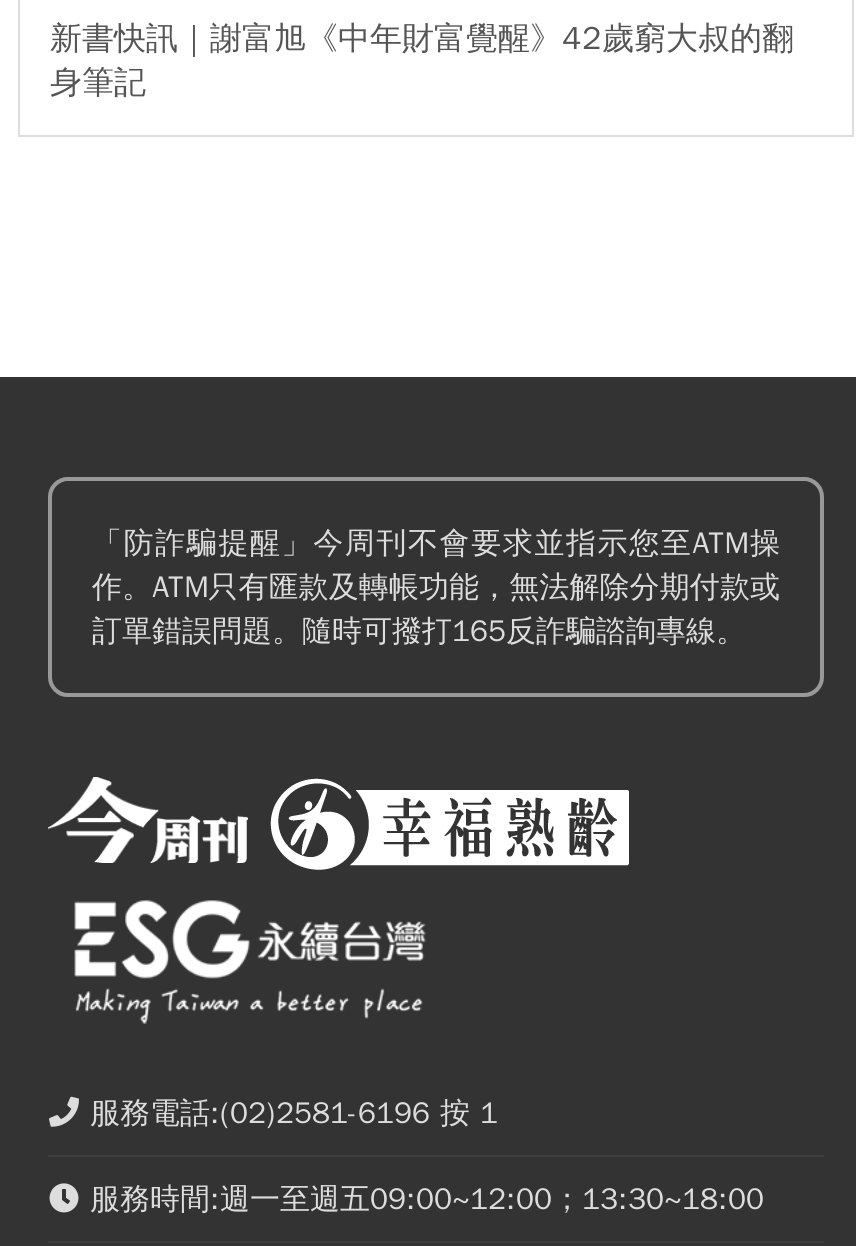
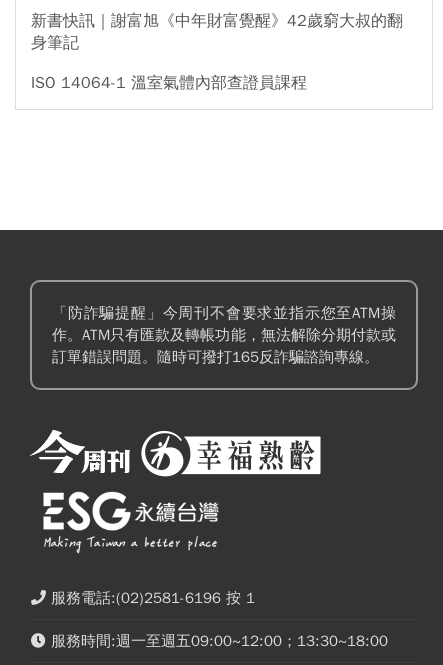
+ ISO 14064-1 溫室氣體內部查證員課程
